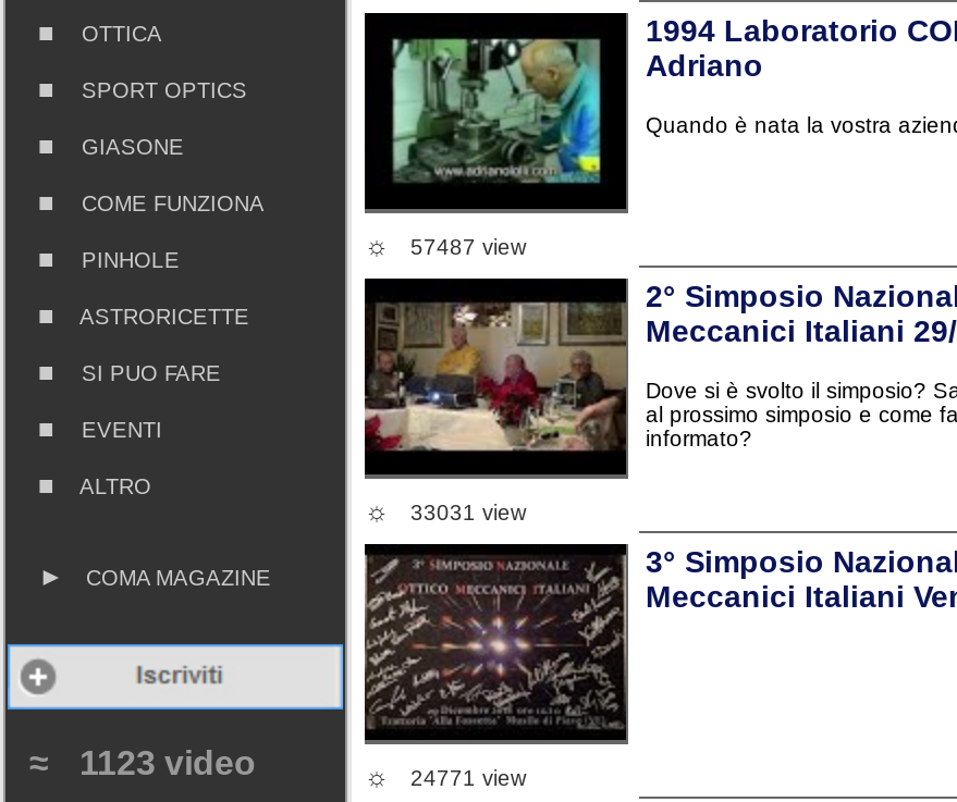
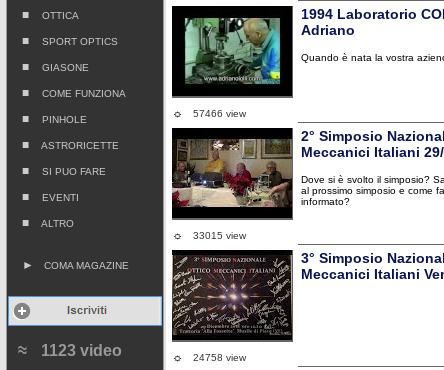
- 57487 view
+ 57466 view

- 33031 view
+ 33015 view

- 24771 view
+ 24758 view
